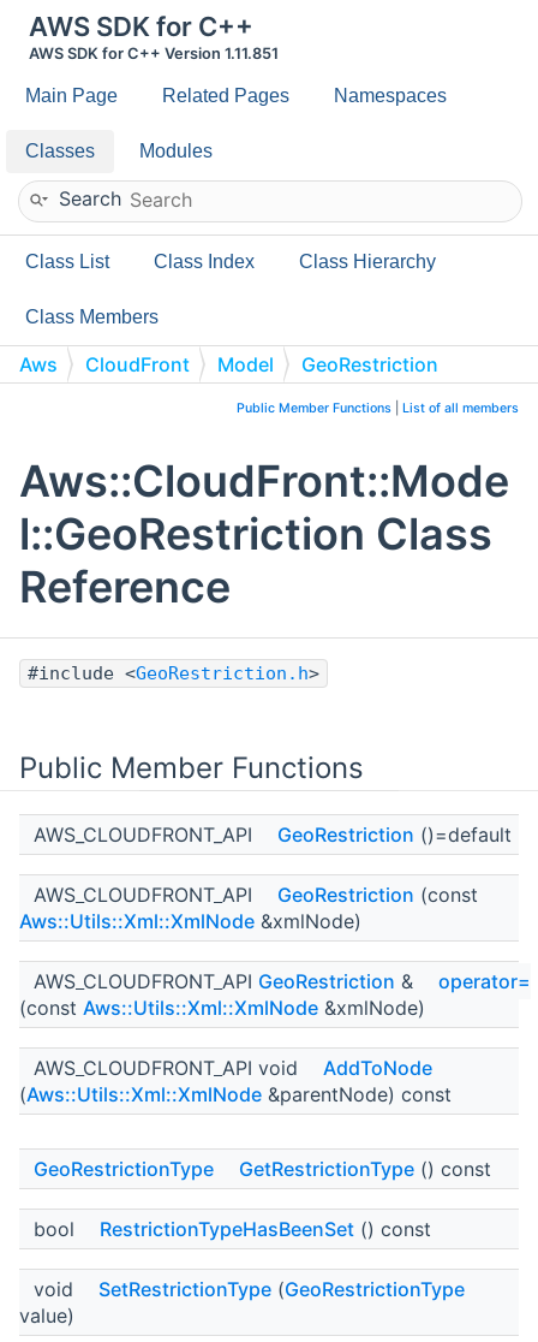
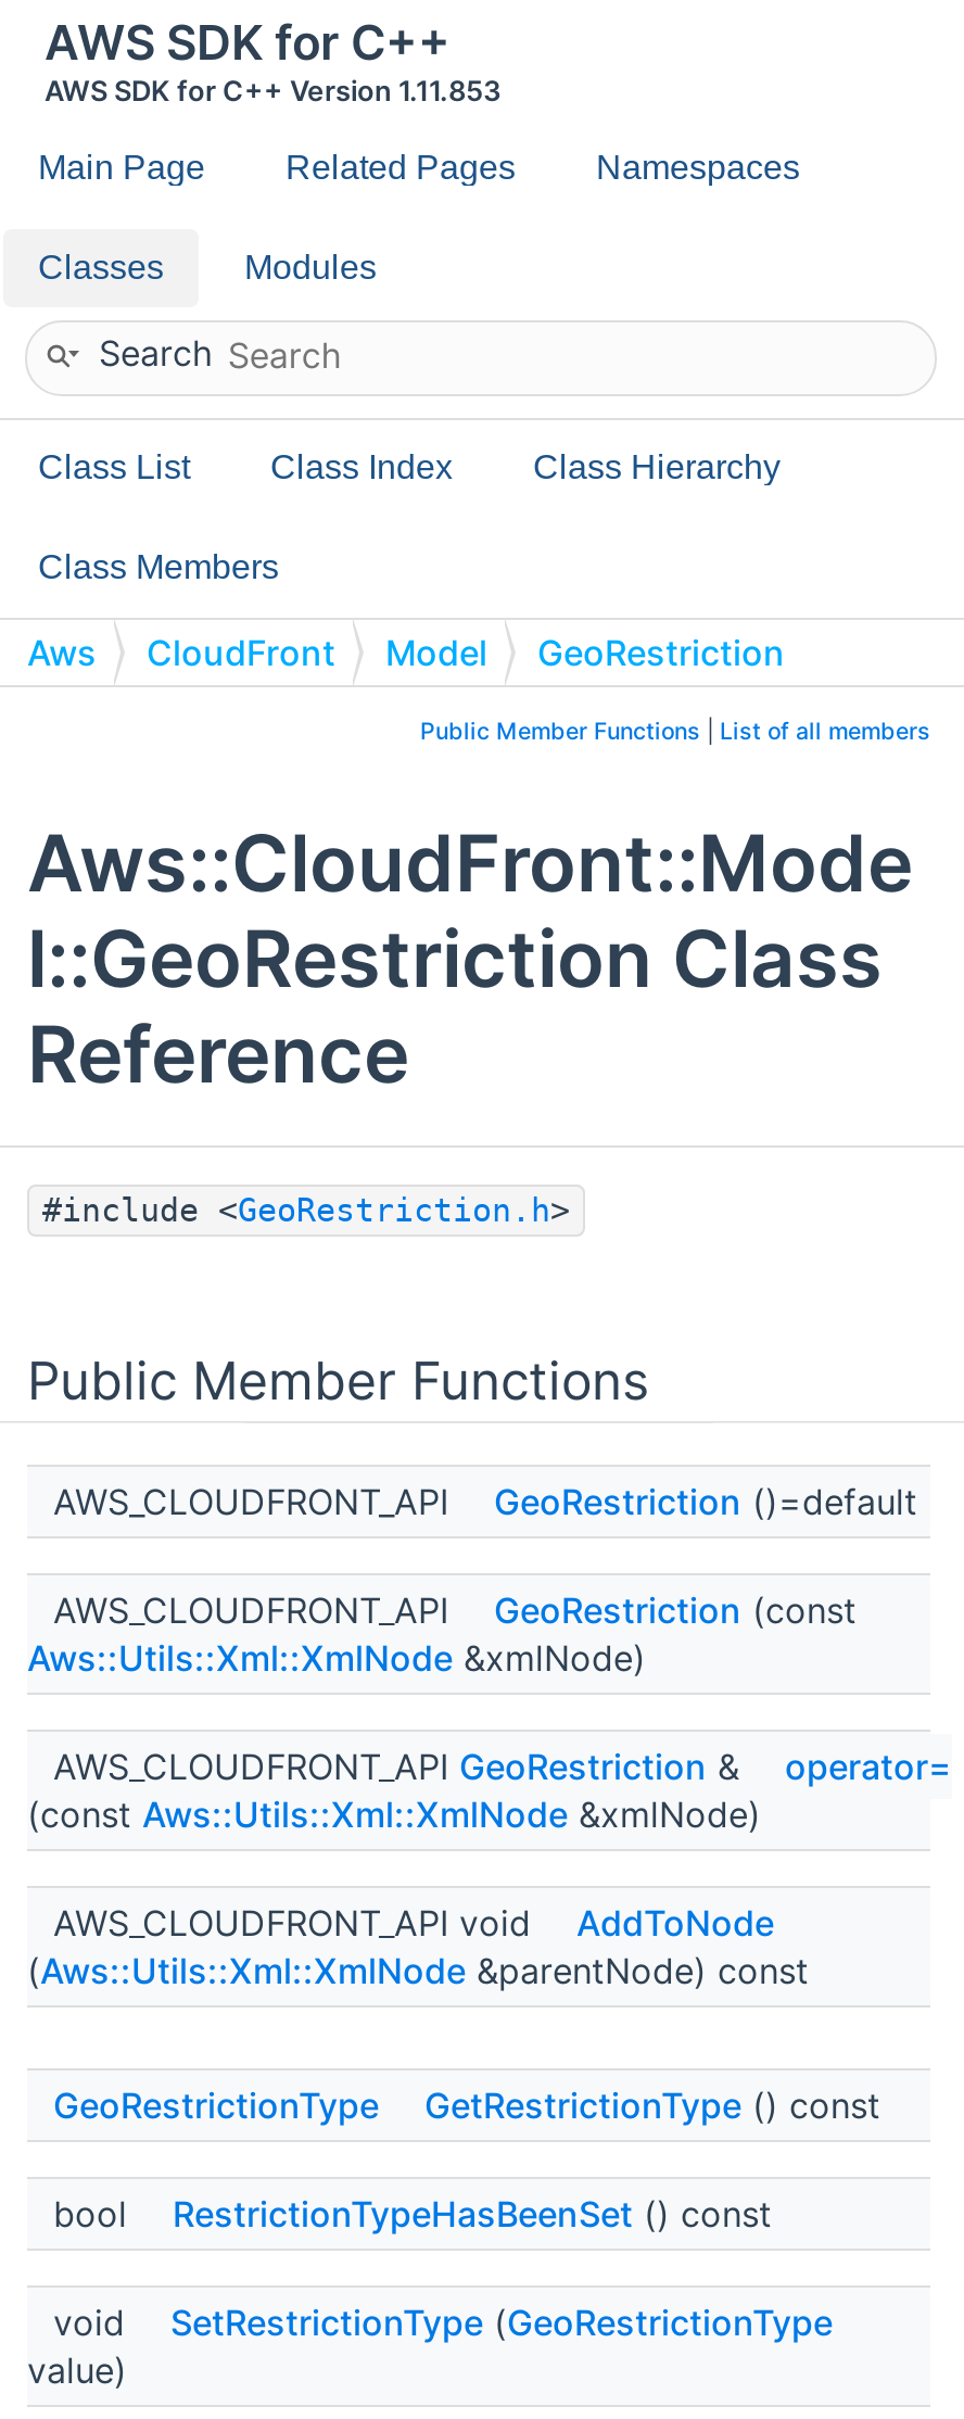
- AWS SDK for C++ Version 1.11.851
+ AWS SDK for C++ Version 1.11.853
